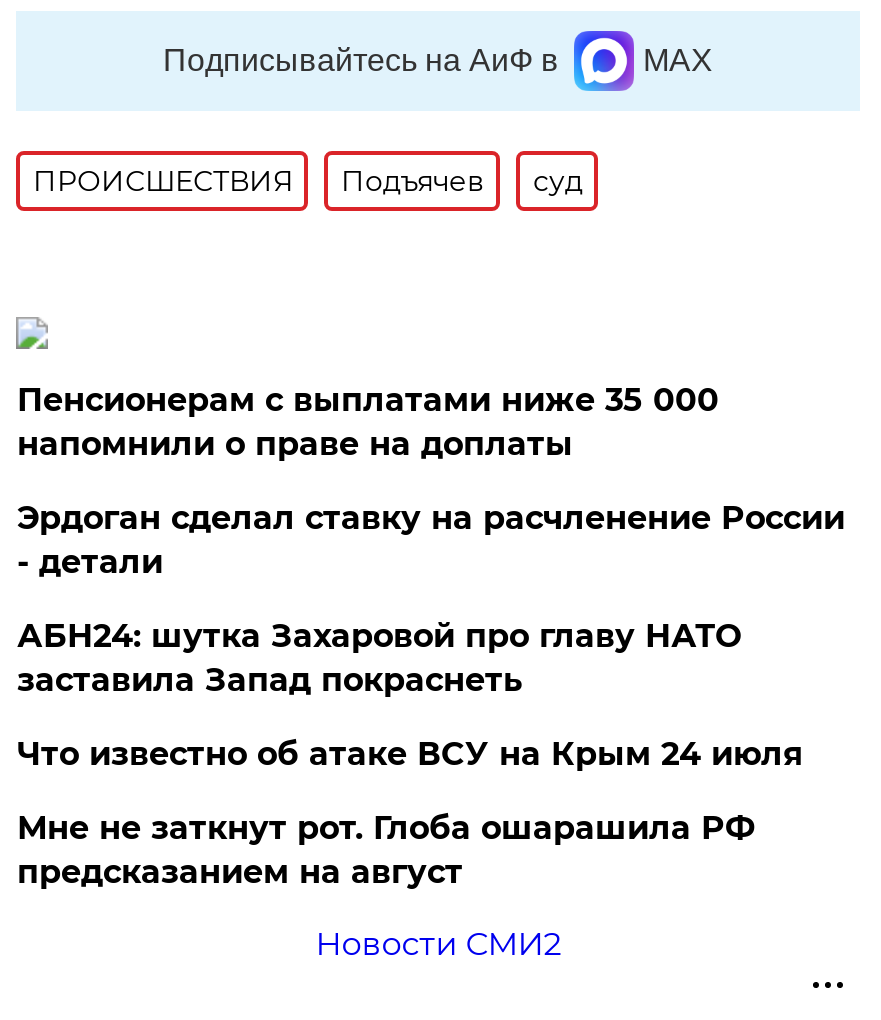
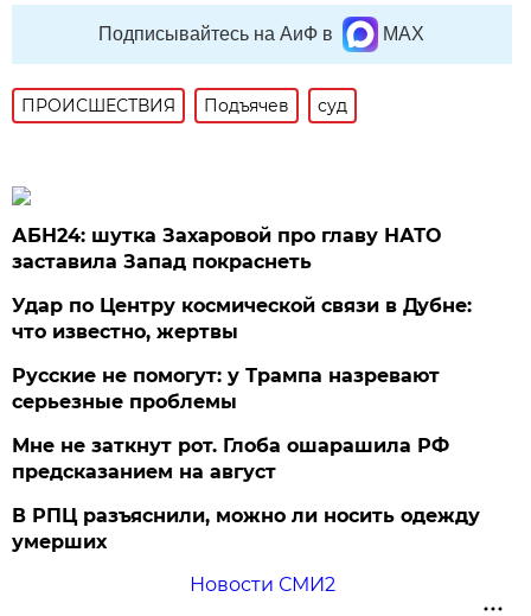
- Пенсионерам с выплатами ниже 35 000
- напомнили о праве на доплаты
- Эрдоган сделал ставку на расчленение России
- - детали

moved up: АБН24: шутка Захаровой про главу НАТО | заставила Запад покраснеть

- Что известно об атаке ВСУ на Крым 24 июля
+ Удар по Центру космической связи в Дубне:
+ что известно, жертвы
+ Русские не помогут: у Трампа назревают
+ серьезные проблемы

moved up: Мне не заткнут рот. Глоба ошарашила РФ | предсказанием на август

+ В РПЦ разъяснили, можно ли носить одежду
+ умерших
